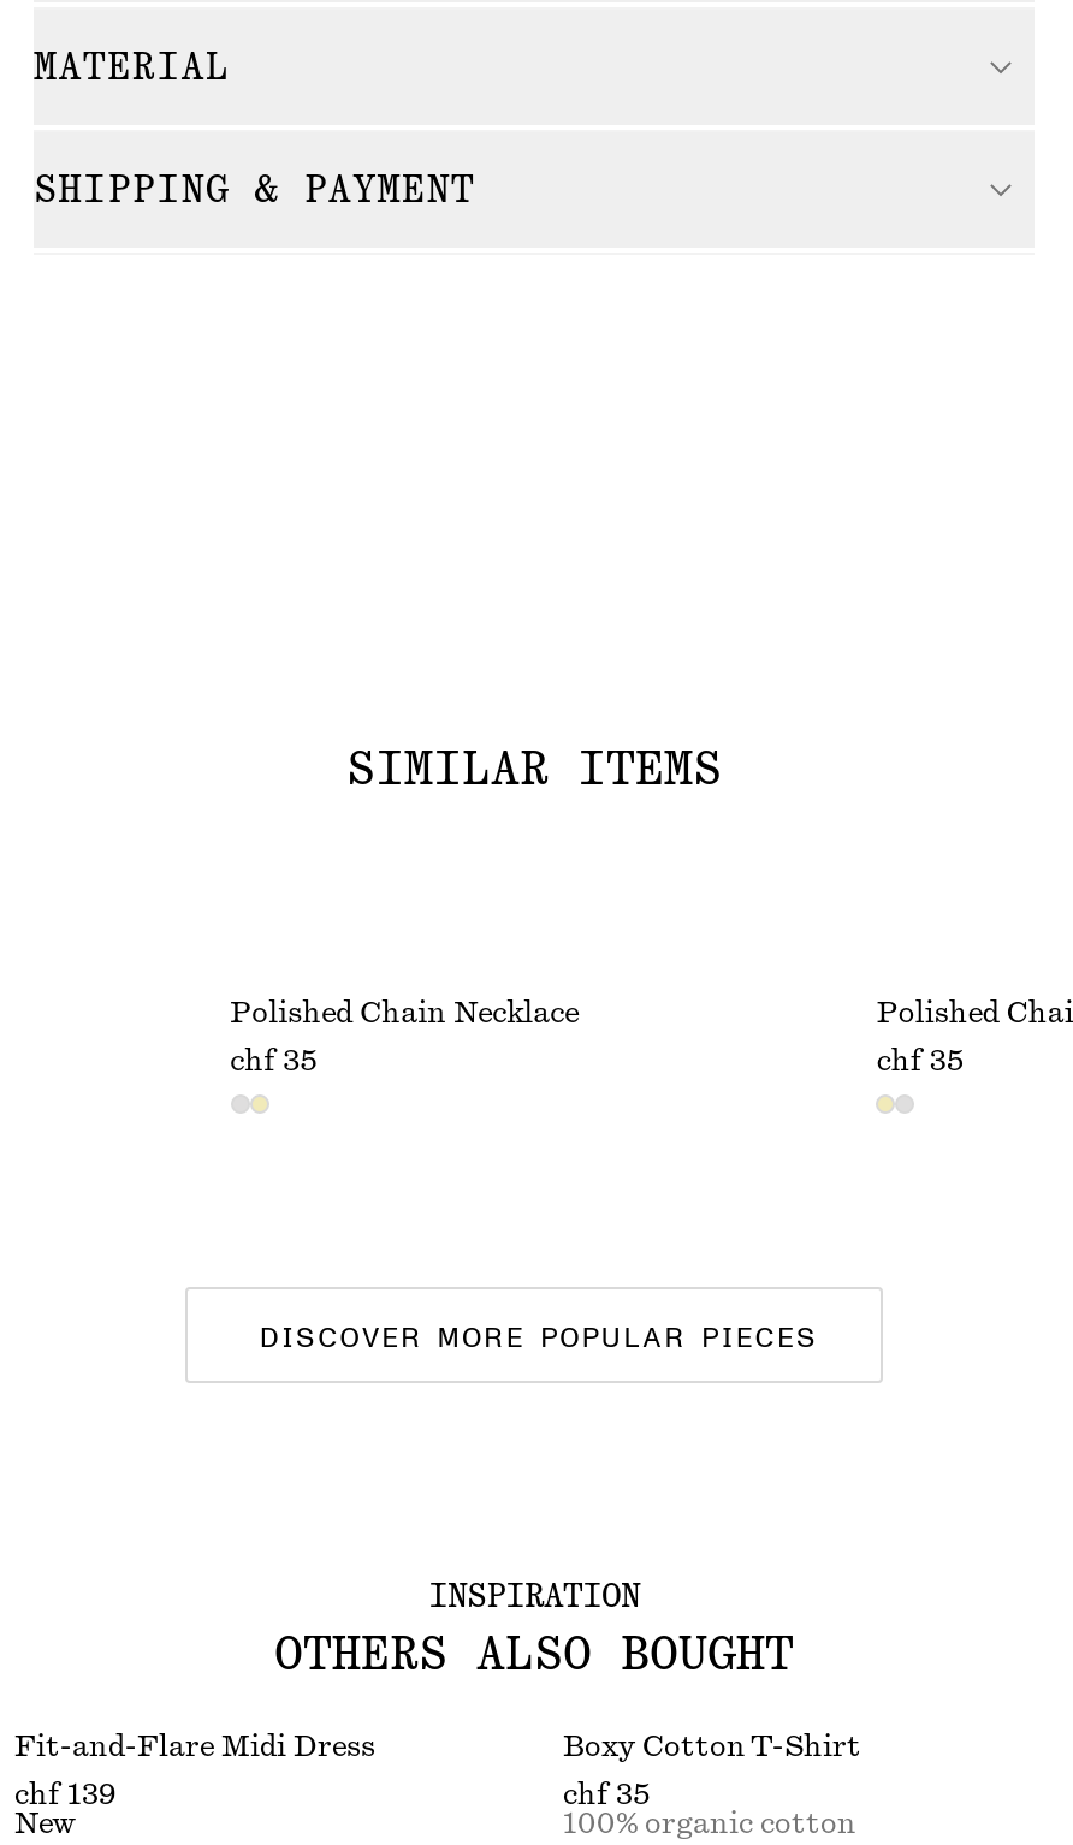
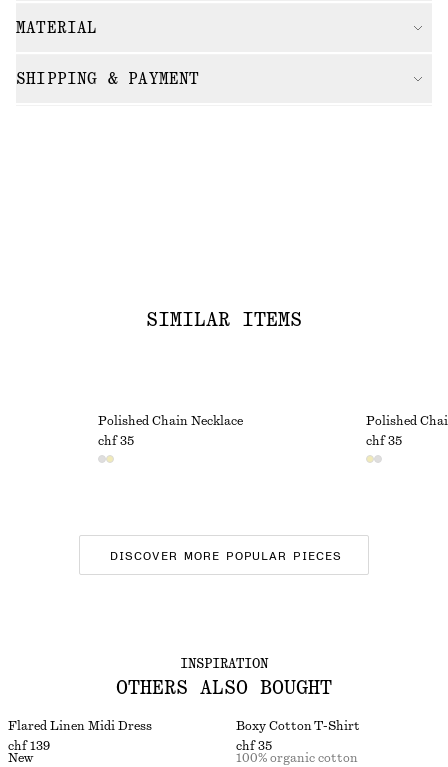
- Fit-and-Flare Midi Dress
+ Flared Linen Midi Dress
